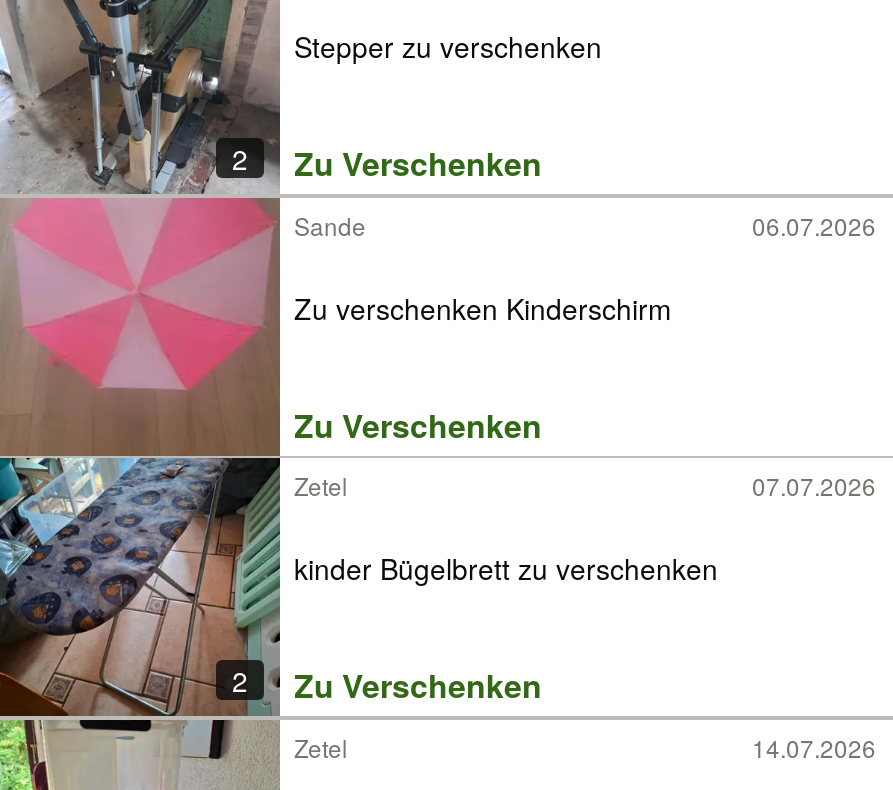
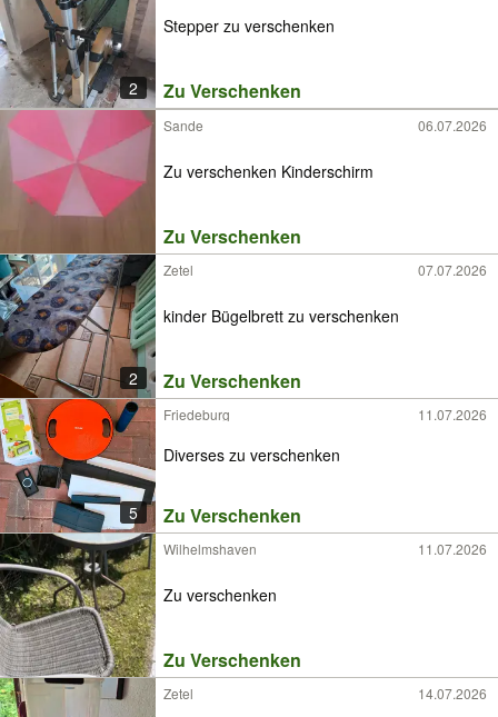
+ [image]
+ 5

+ Friedeburg
+ 11.07.2026
+ Diverses zu verschenken
+ Zu Verschenken
+ Wilhelmshaven
+ 11.07.2026
+ Zu verschenken
+ Zu Verschenken
